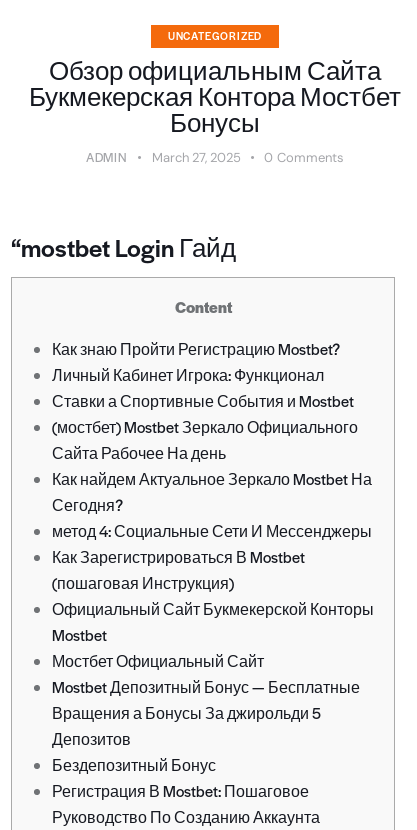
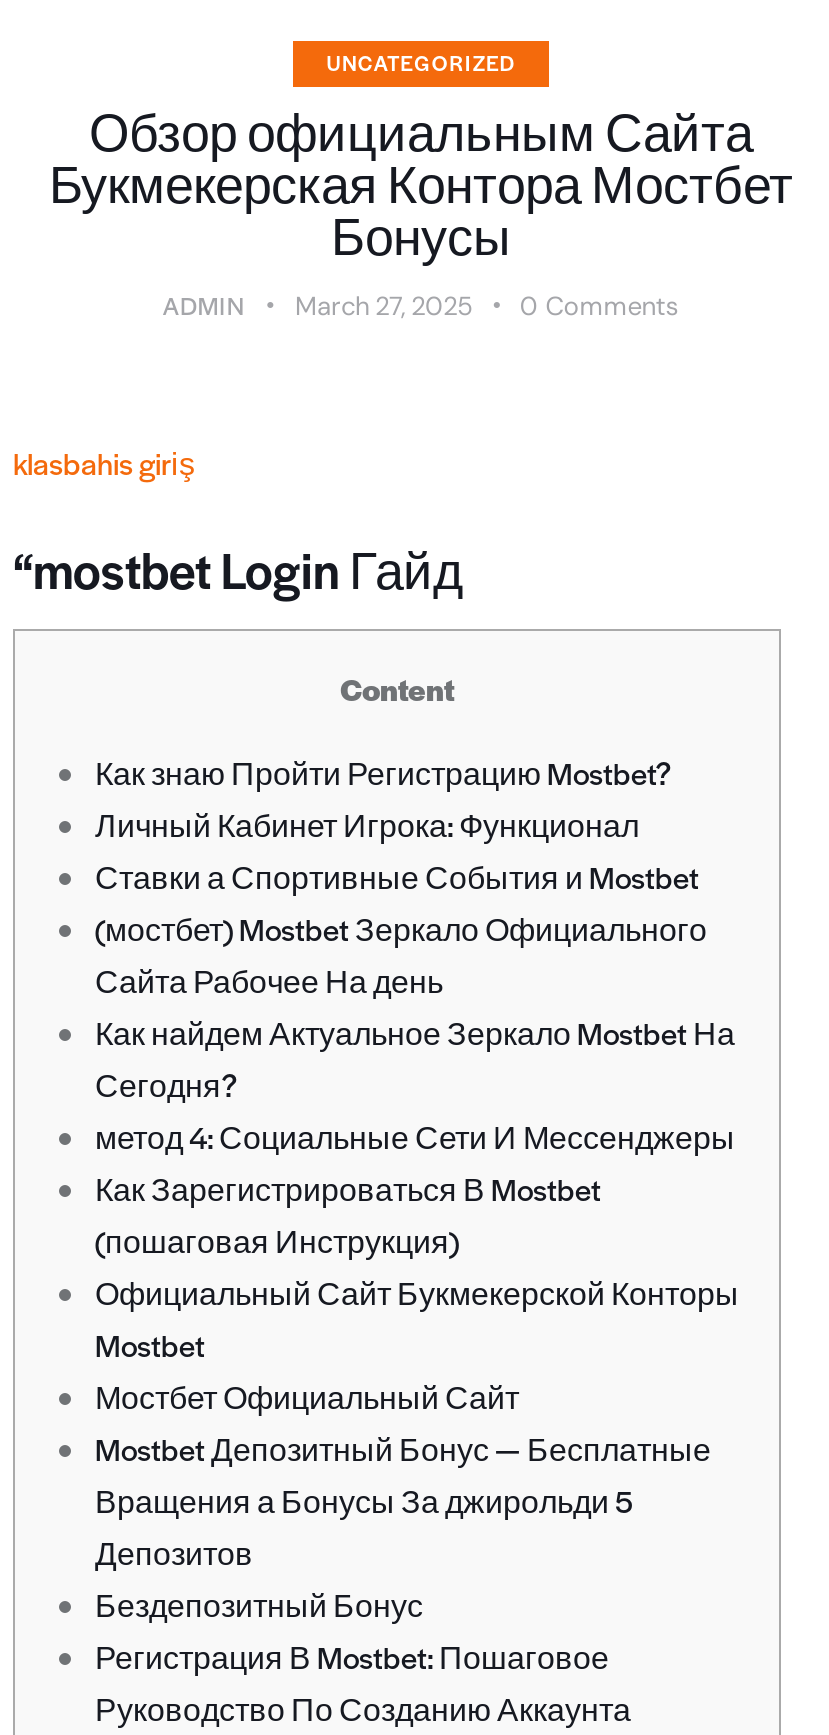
+ klasbahis giriş
